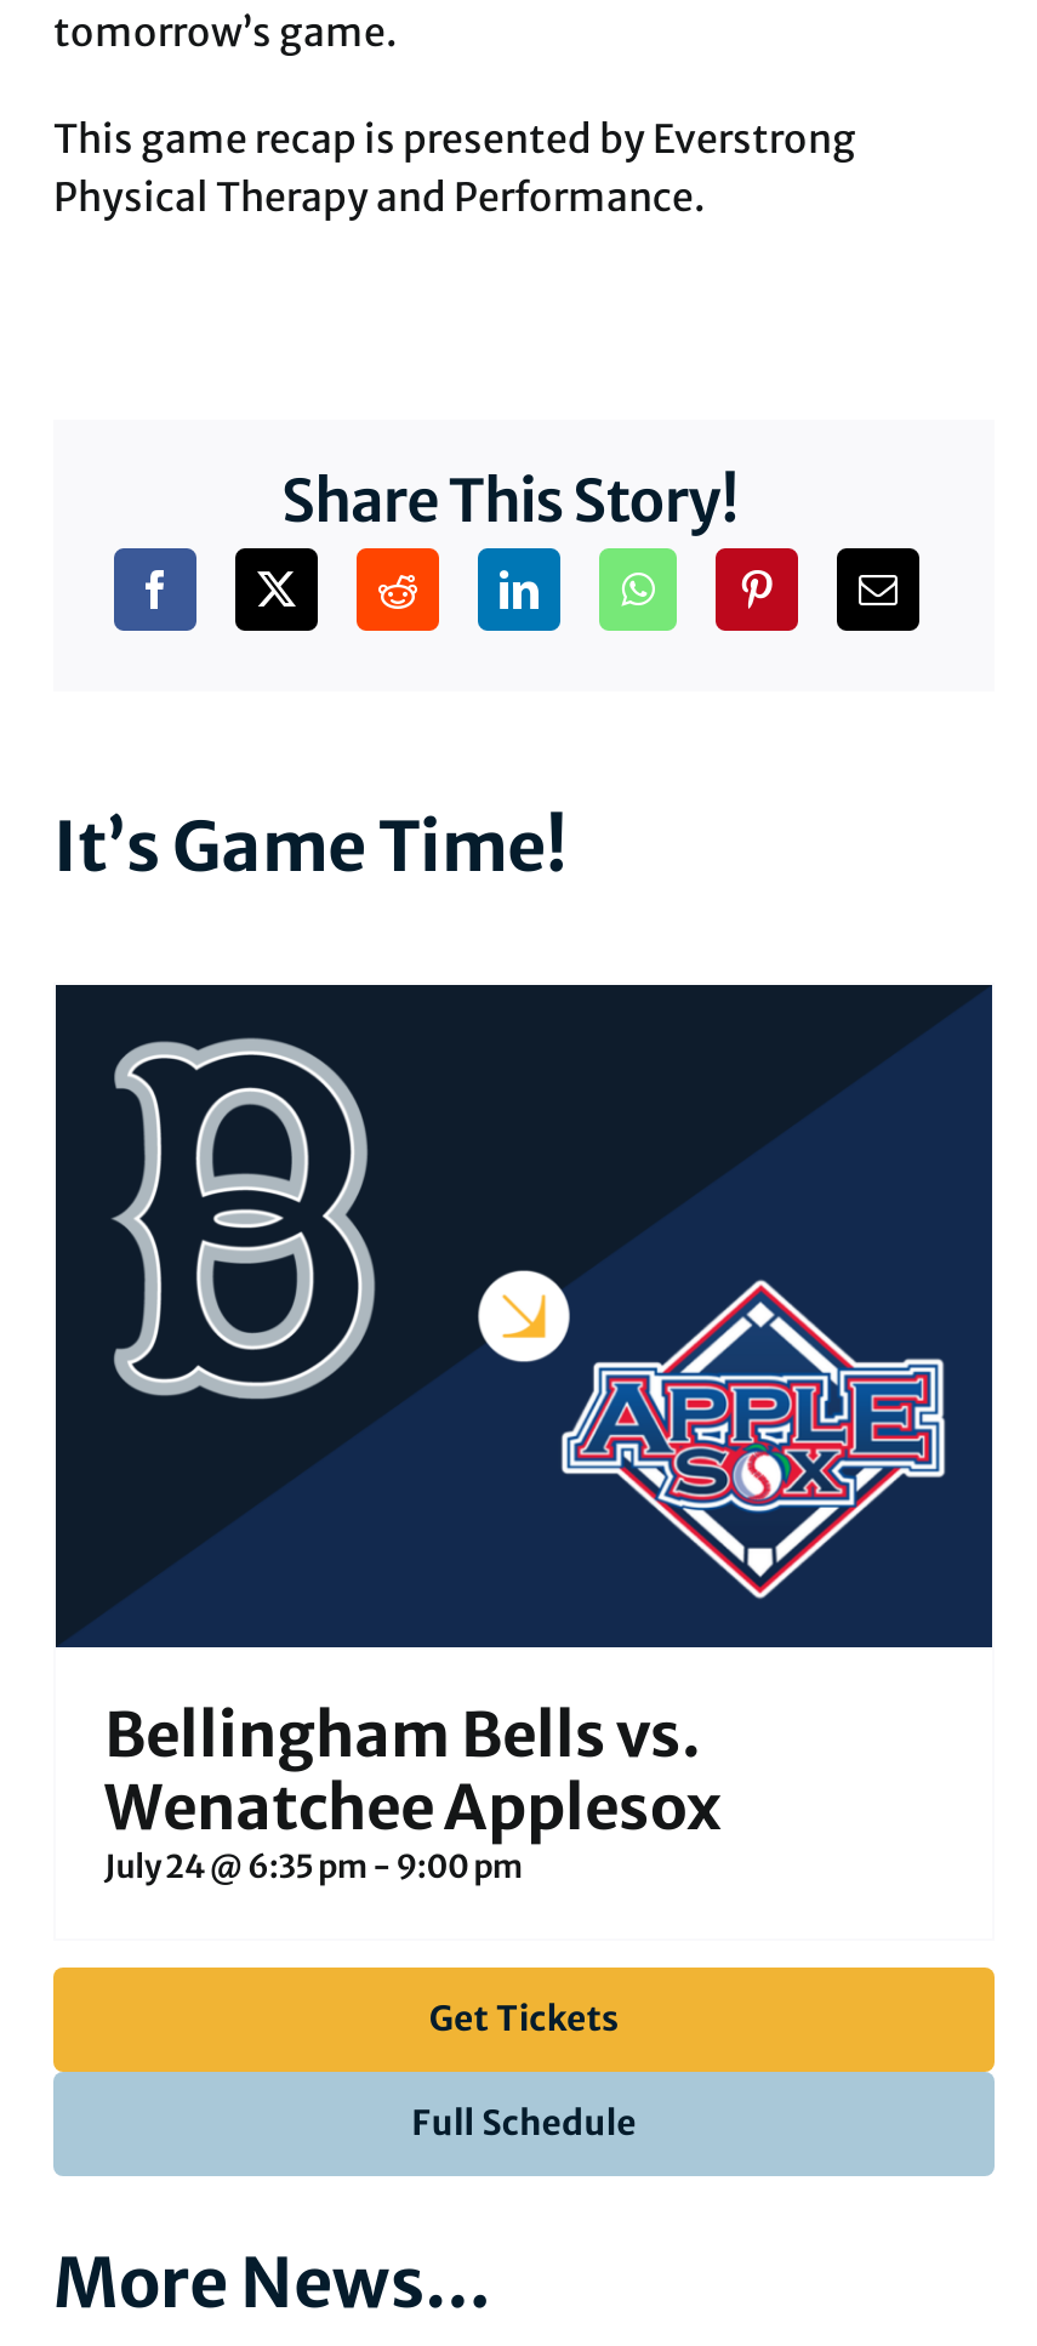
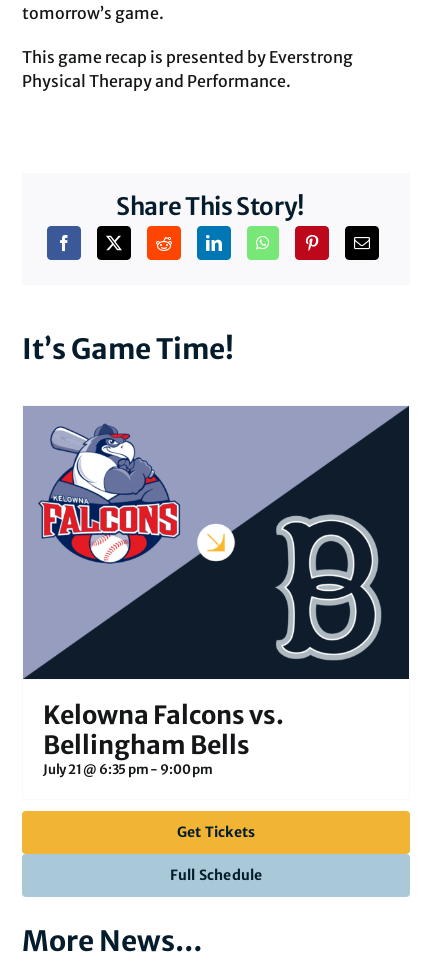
- [image]
- Bellingham Bells vs.
- Wenatchee Applesox
- July 24 @ 6:35 pm - 9:00 pm
+ [image]
+ Kelowna Falcons vs.
+ Bellingham Bells
+ July 21 @ 6:35 pm - 9:00 pm
